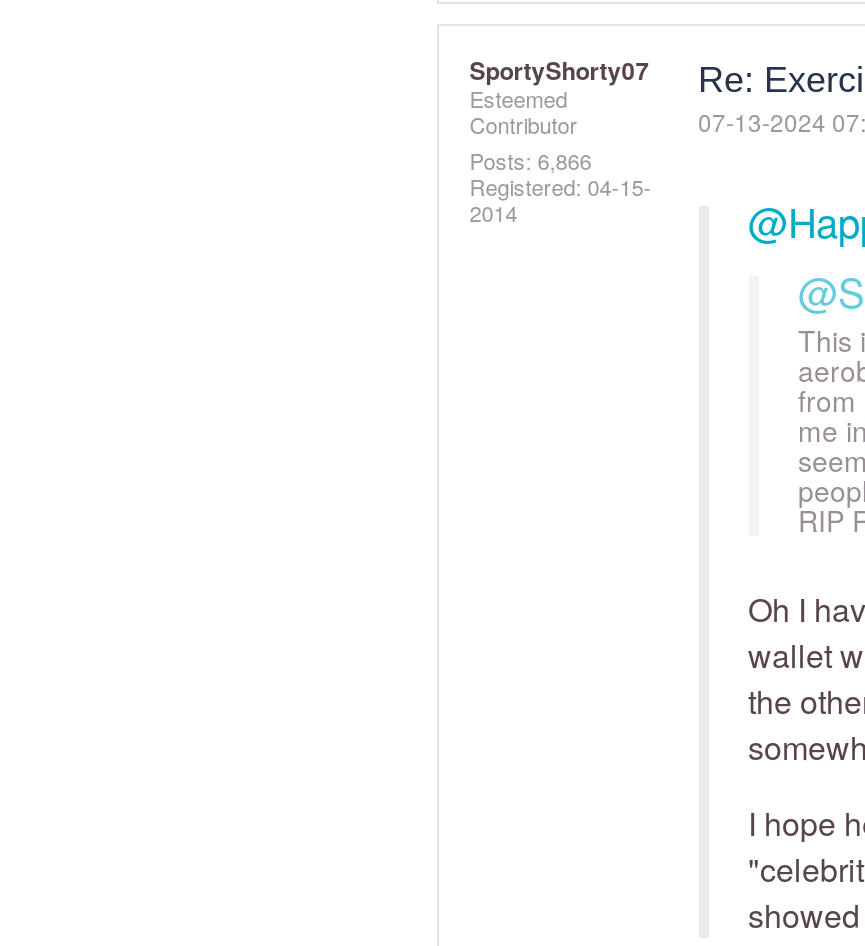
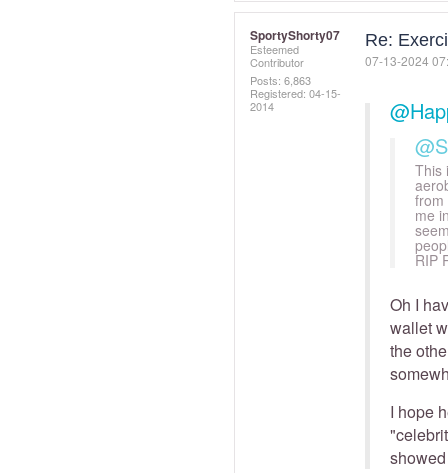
- Posts: 6,866
+ Posts: 6,863
